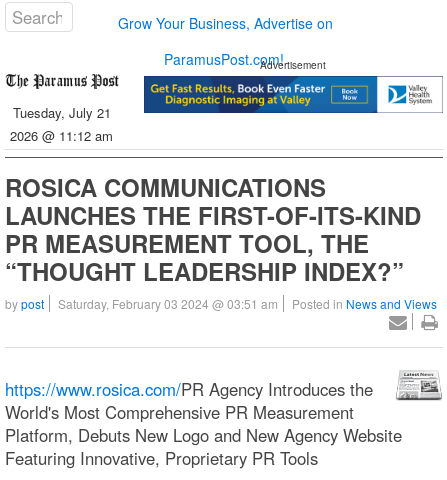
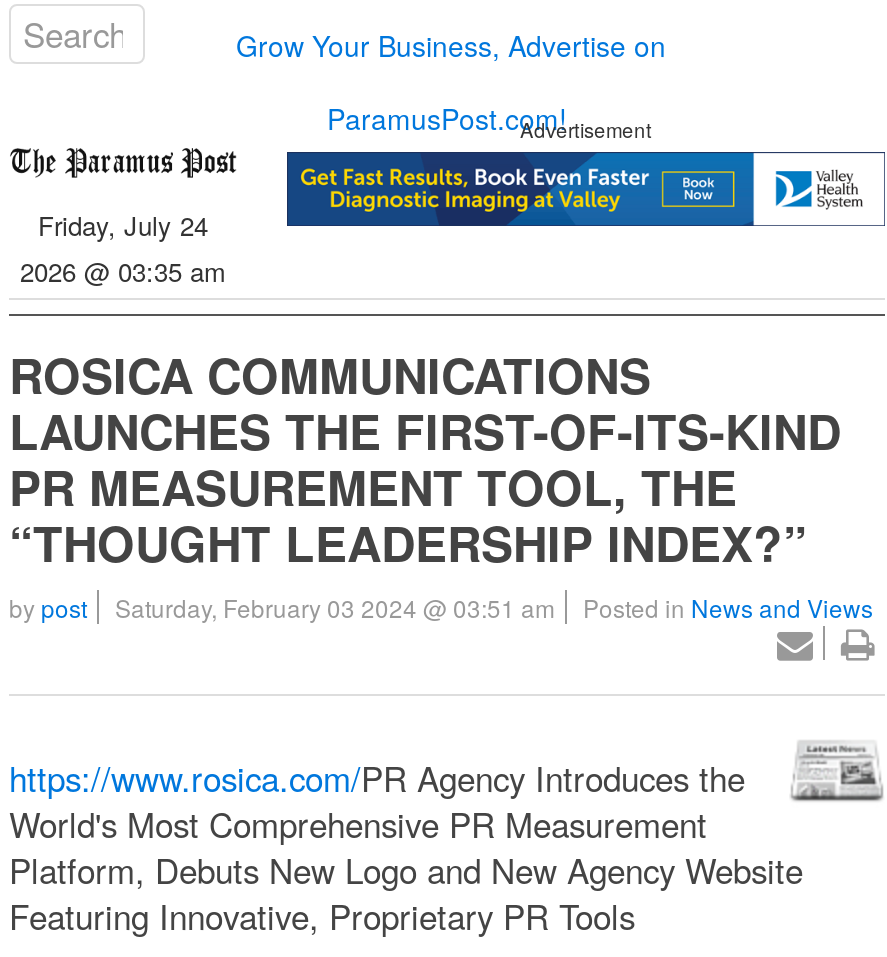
- Tuesday, July 21
+ Friday, July 24

- 2026 @ 11:12 am
+ 2026 @ 03:35 am
